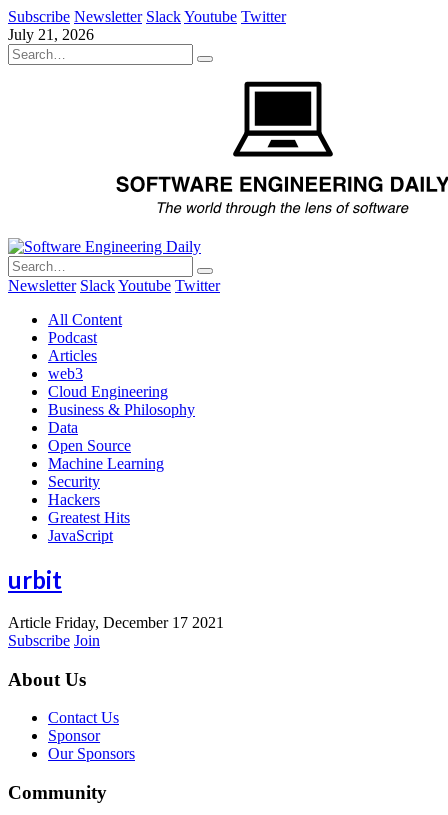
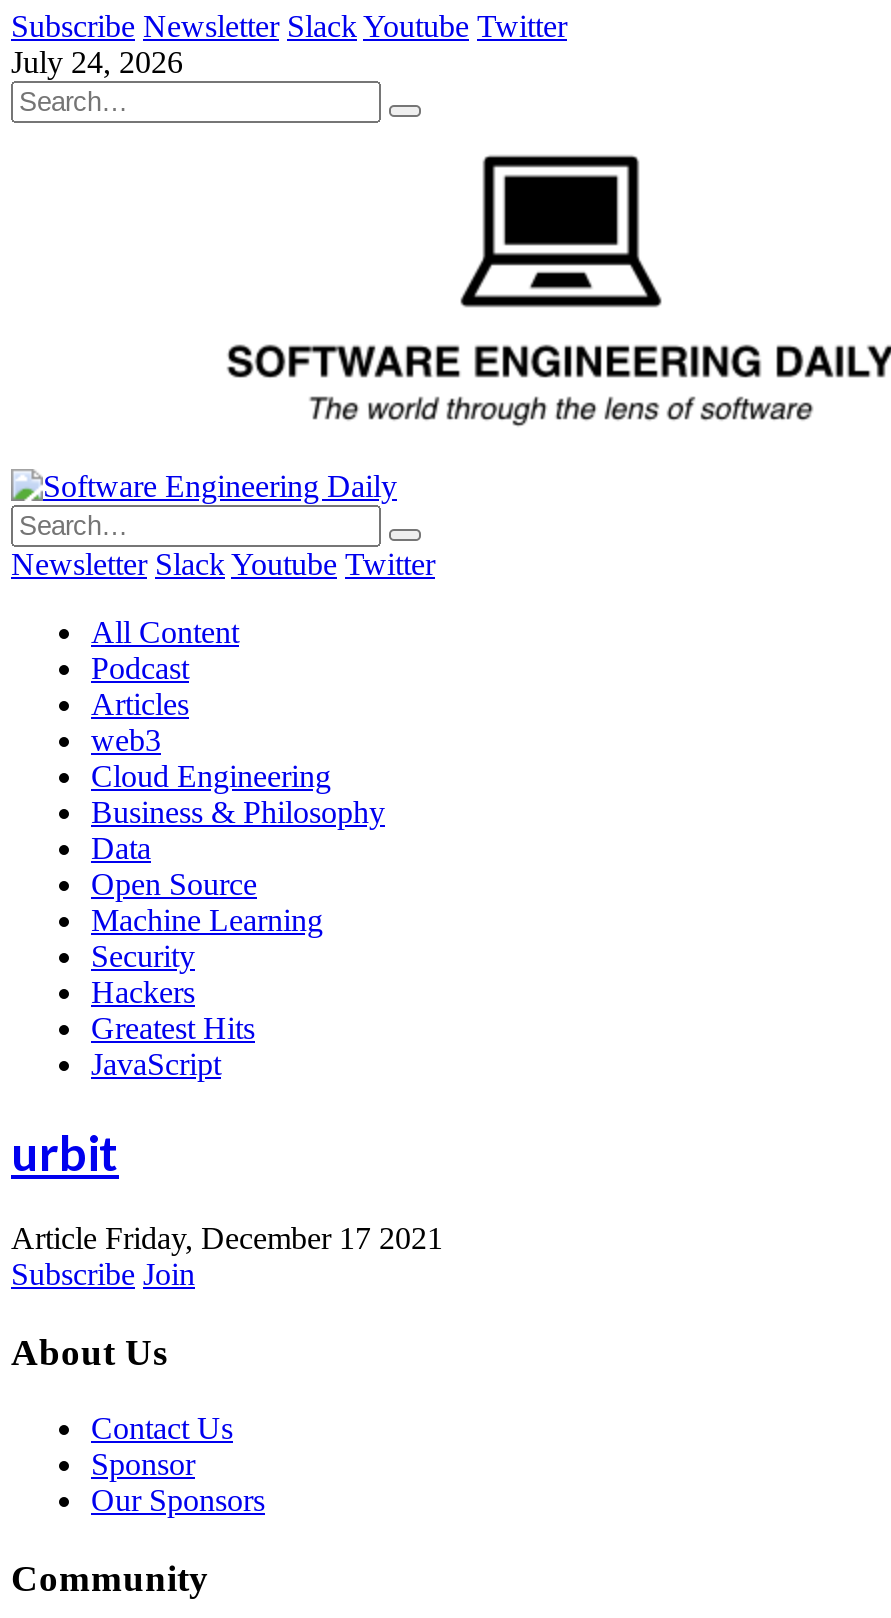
- July 21, 2026
+ July 24, 2026
